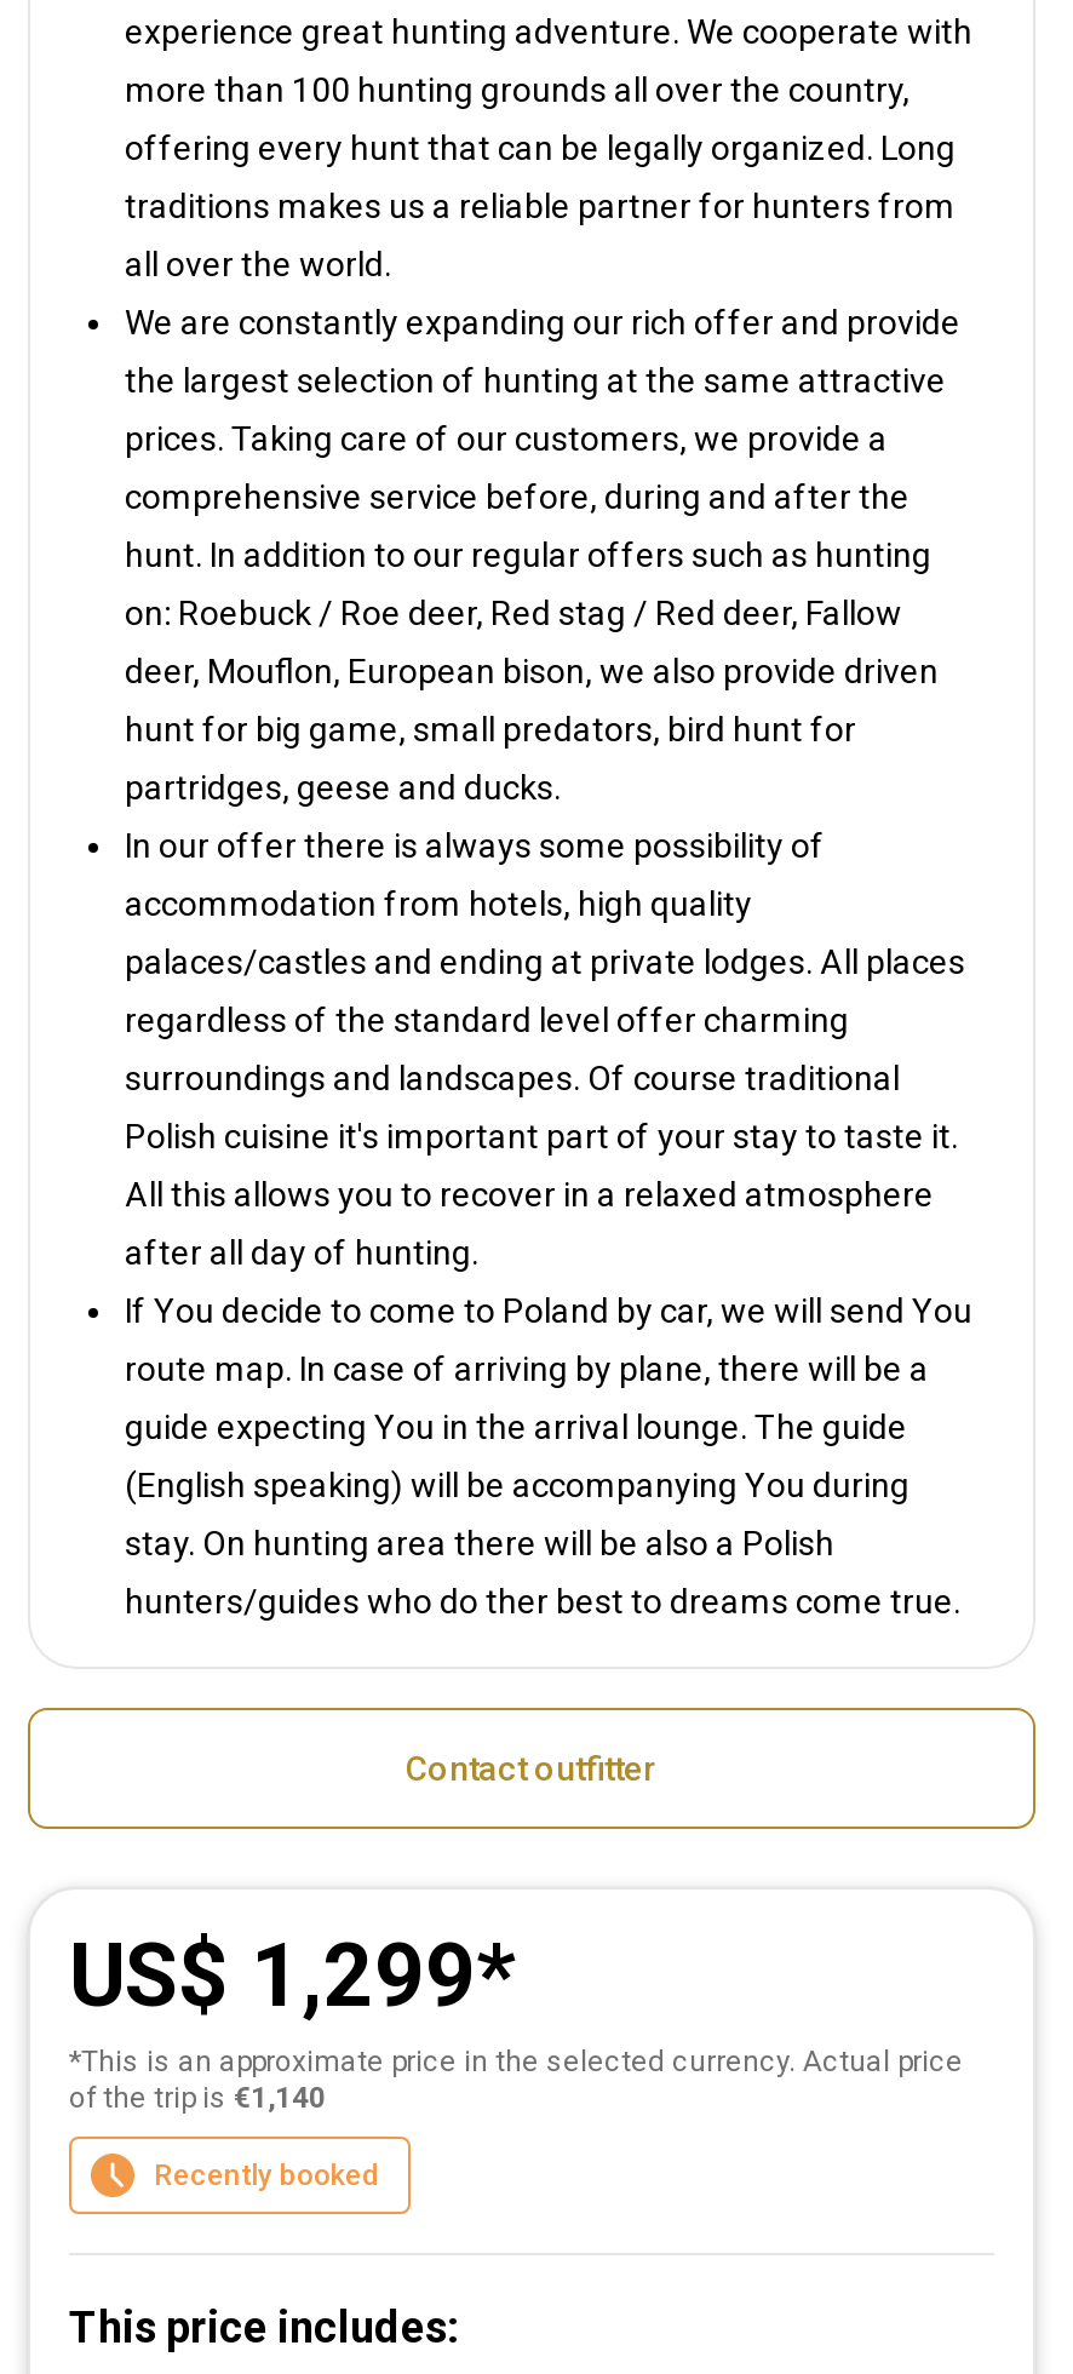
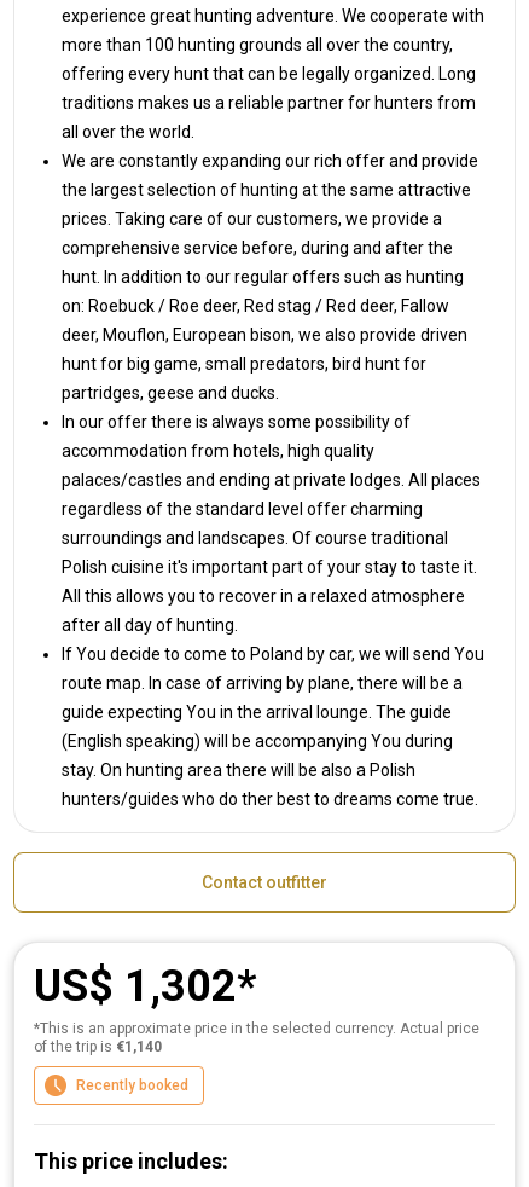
- US$ 1,299
+ US$ 1,302
